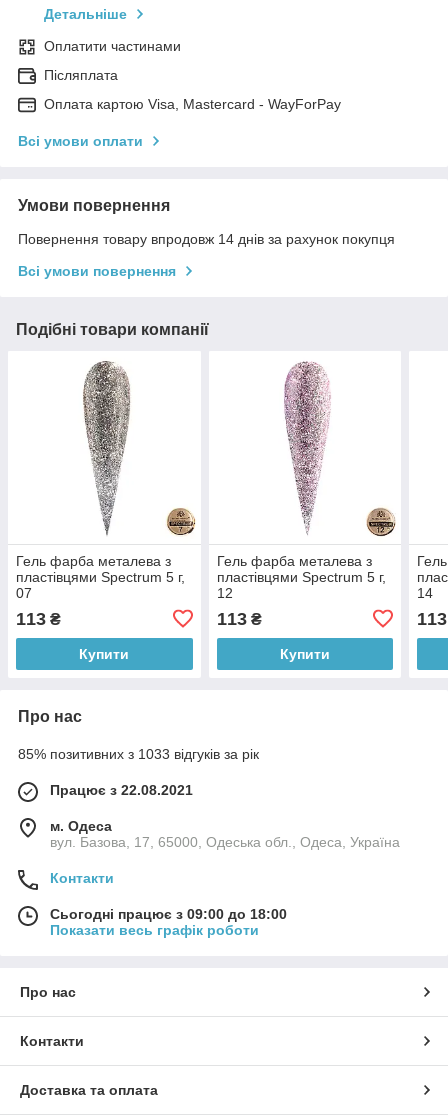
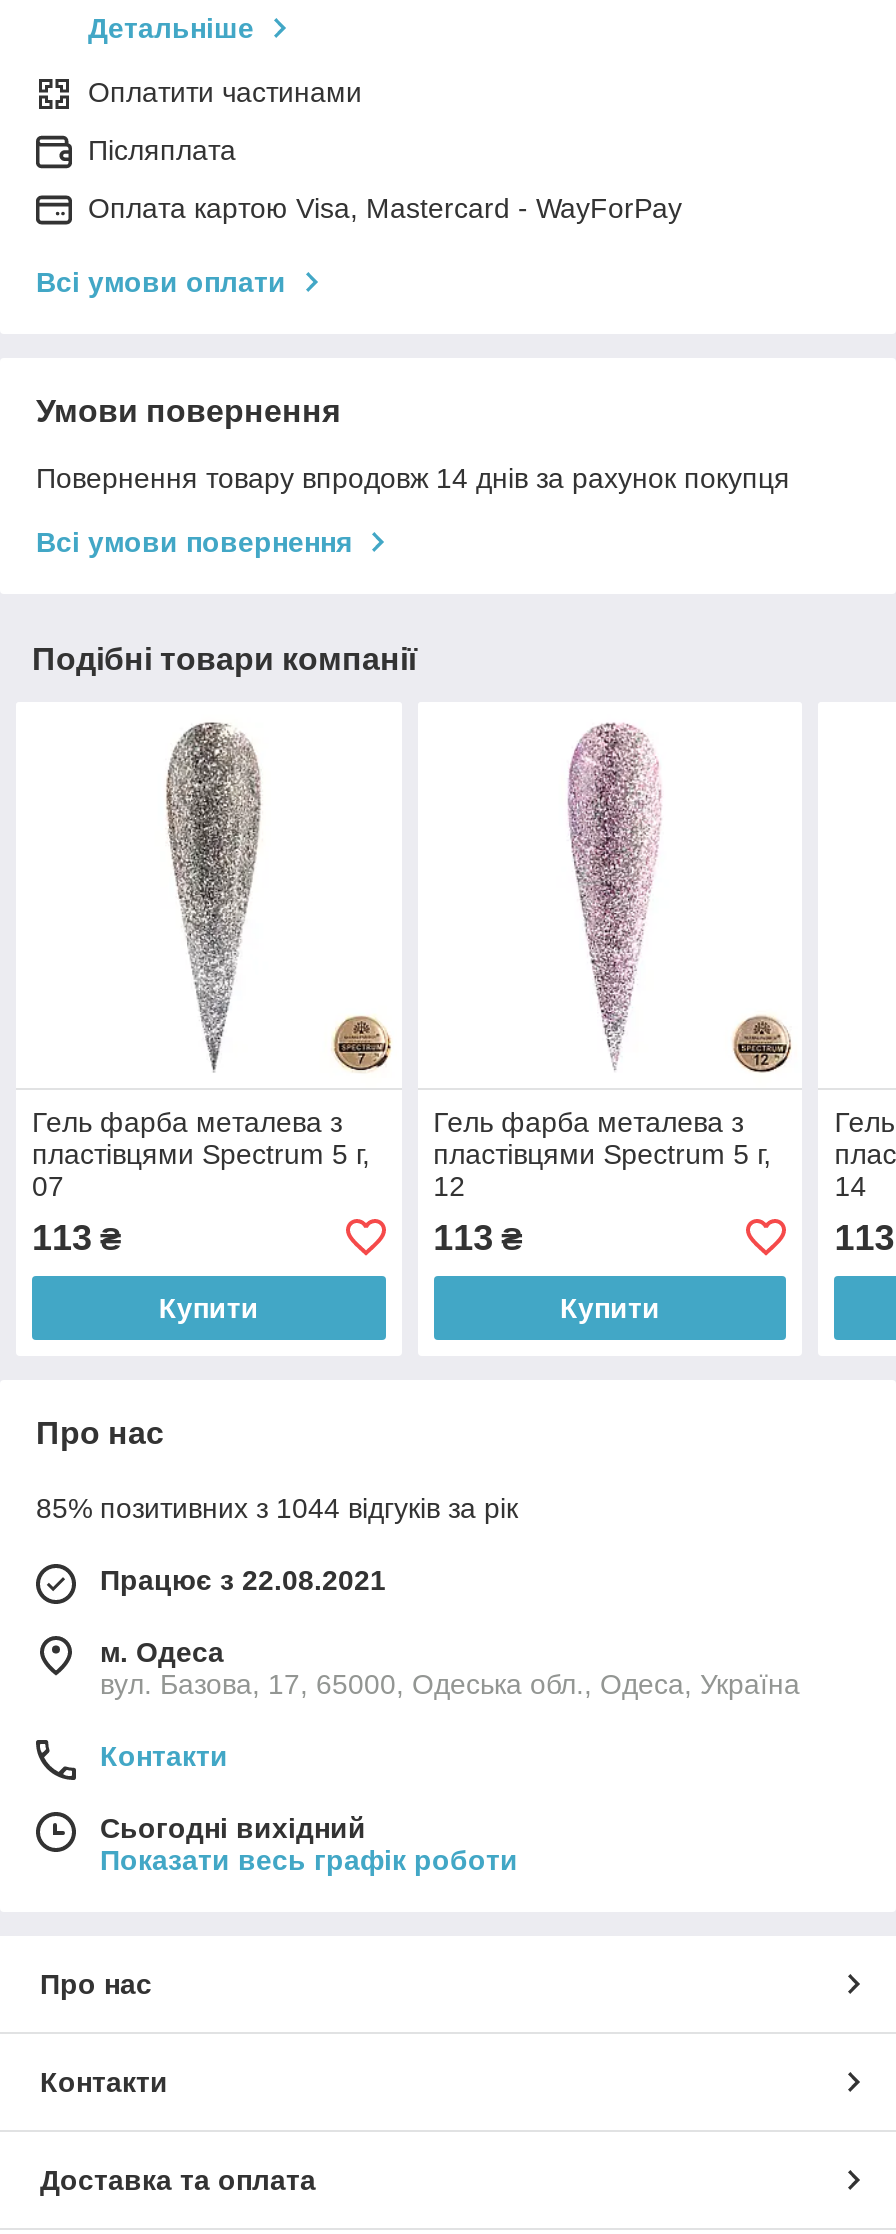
- 85% позитивних з 1033 відгуків за рік
+ 85% позитивних з 1044 відгуків за рік

- Сьогодні працює з 09:00 до 18:00
+ Сьогодні вихідний
